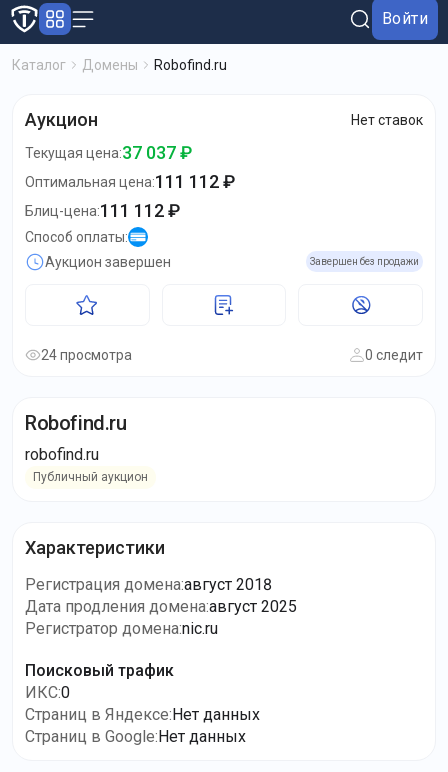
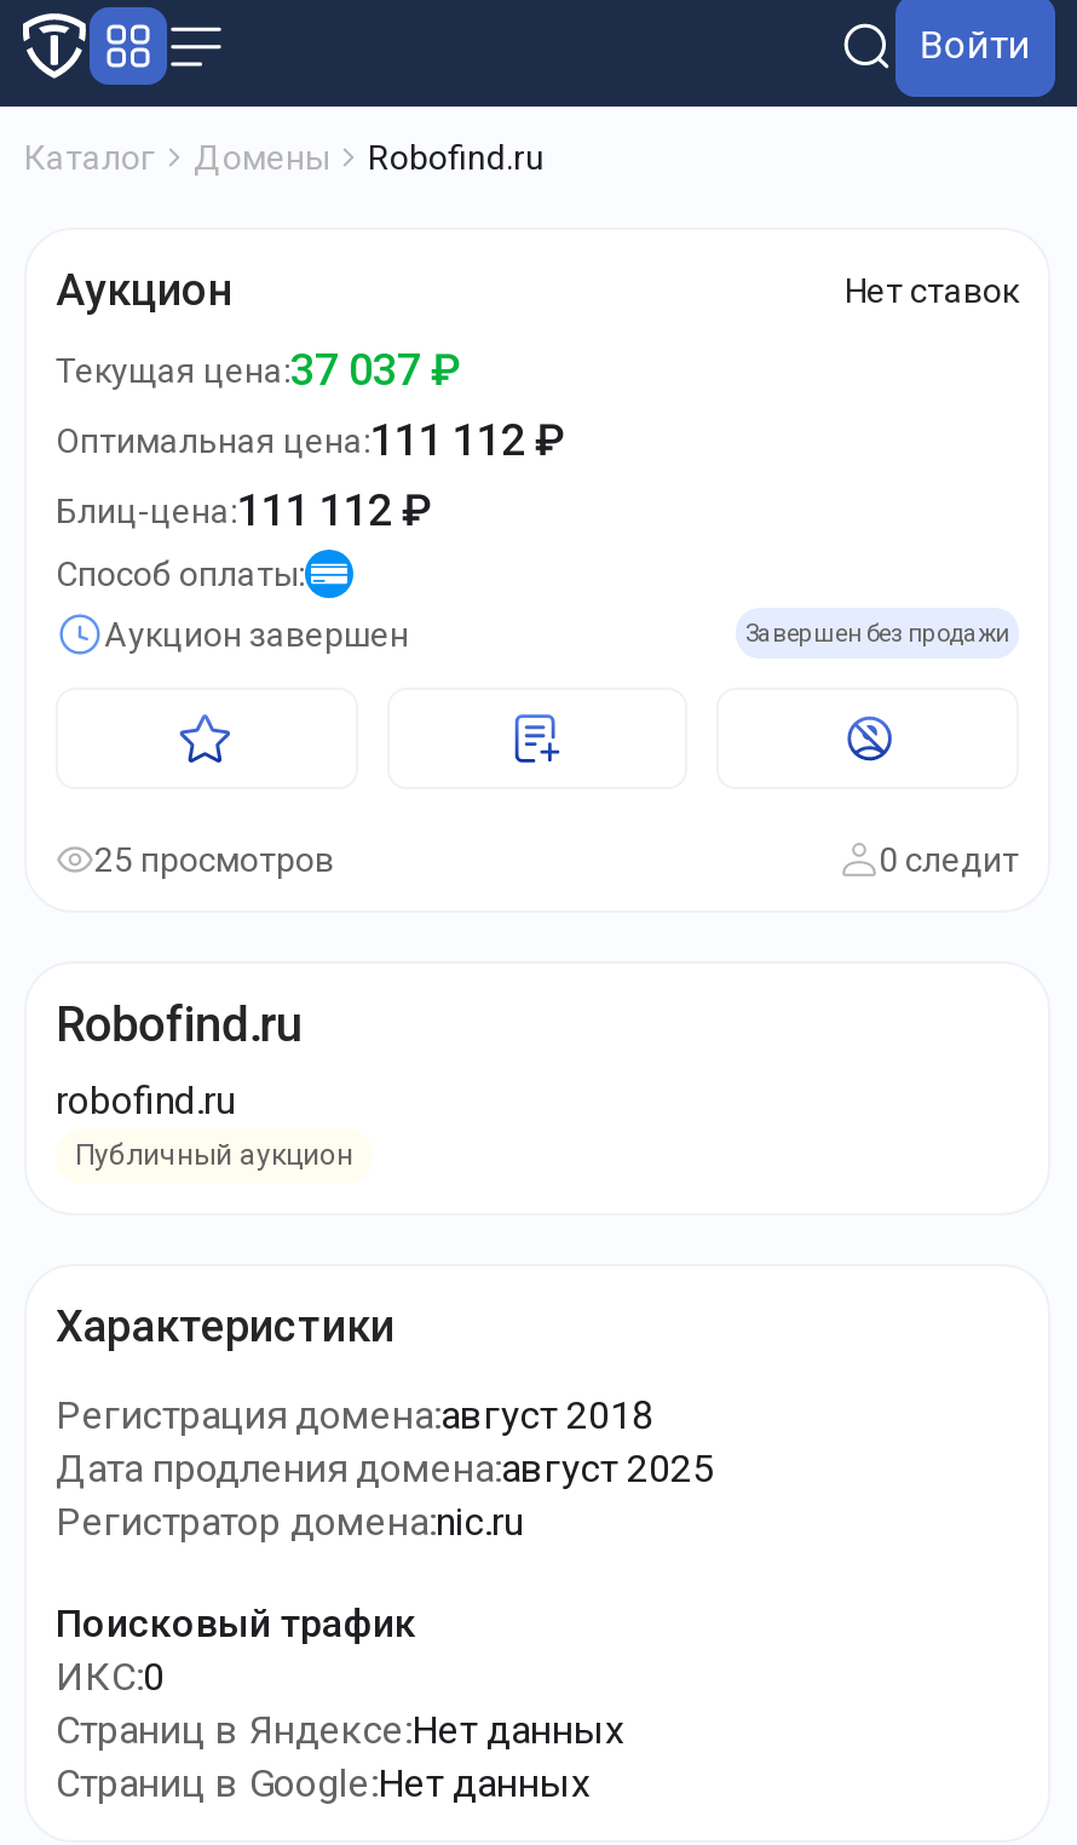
- 24 просмотра
+ 25 просмотров
